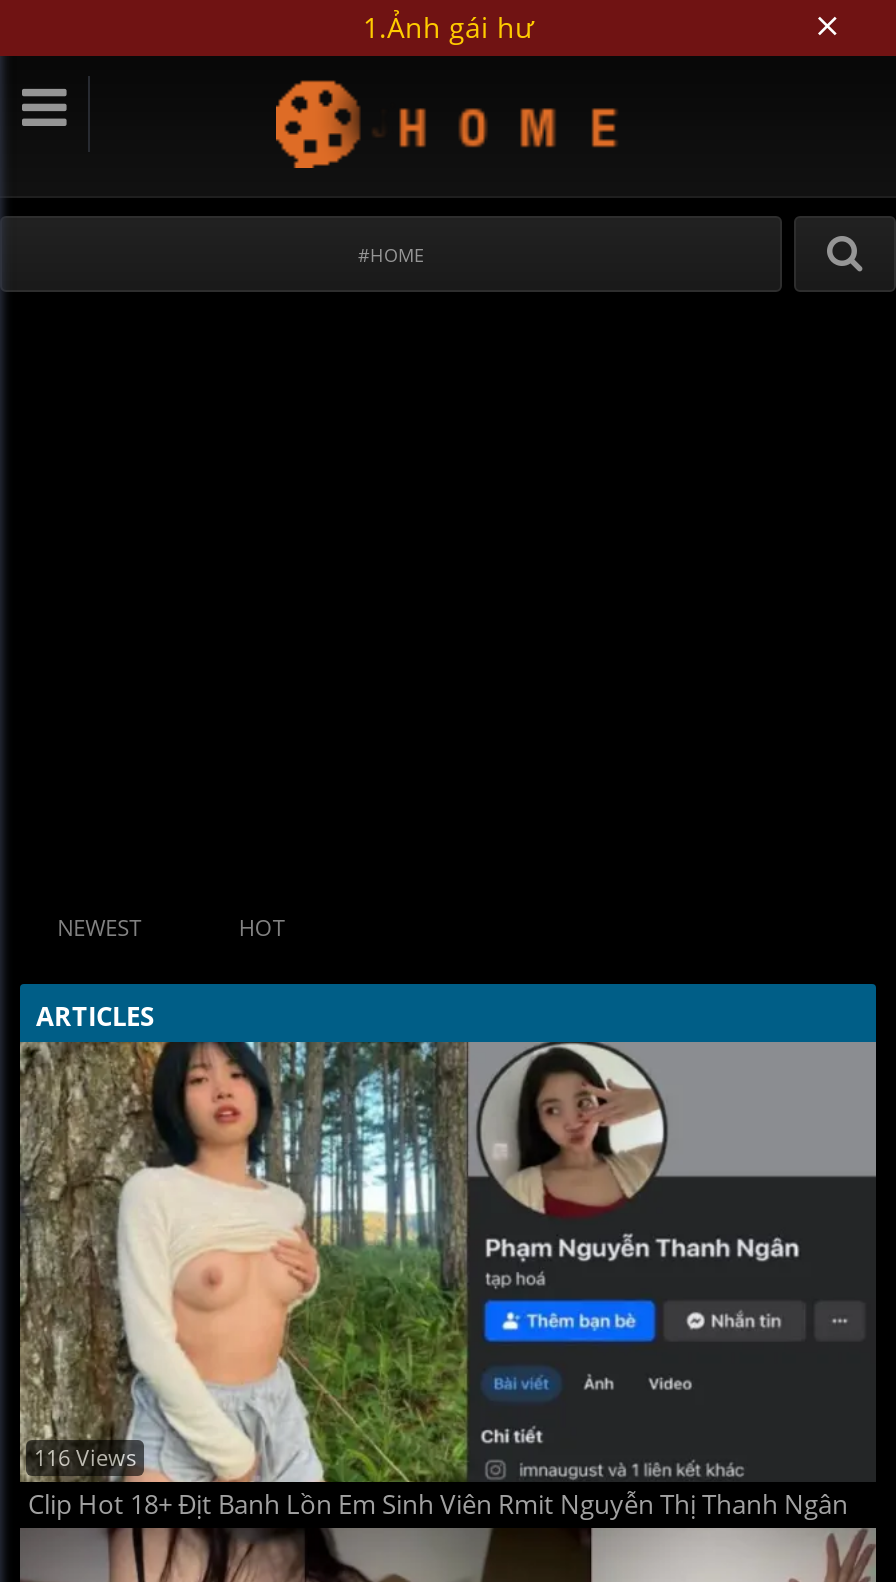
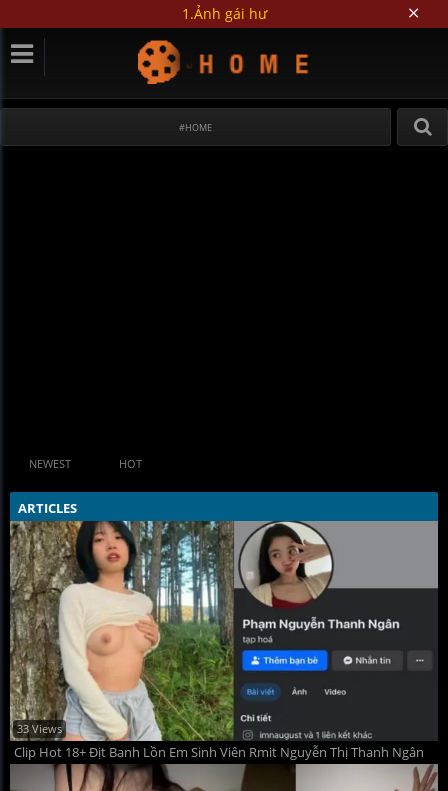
- 116 Views
+ 33 Views
